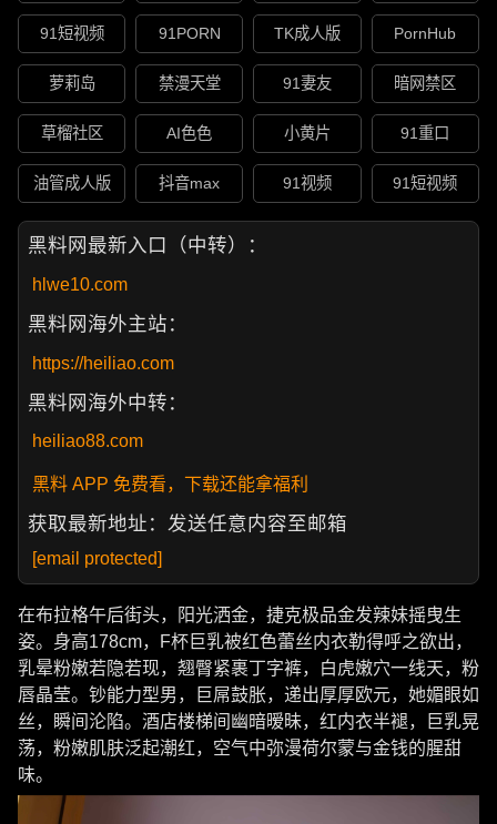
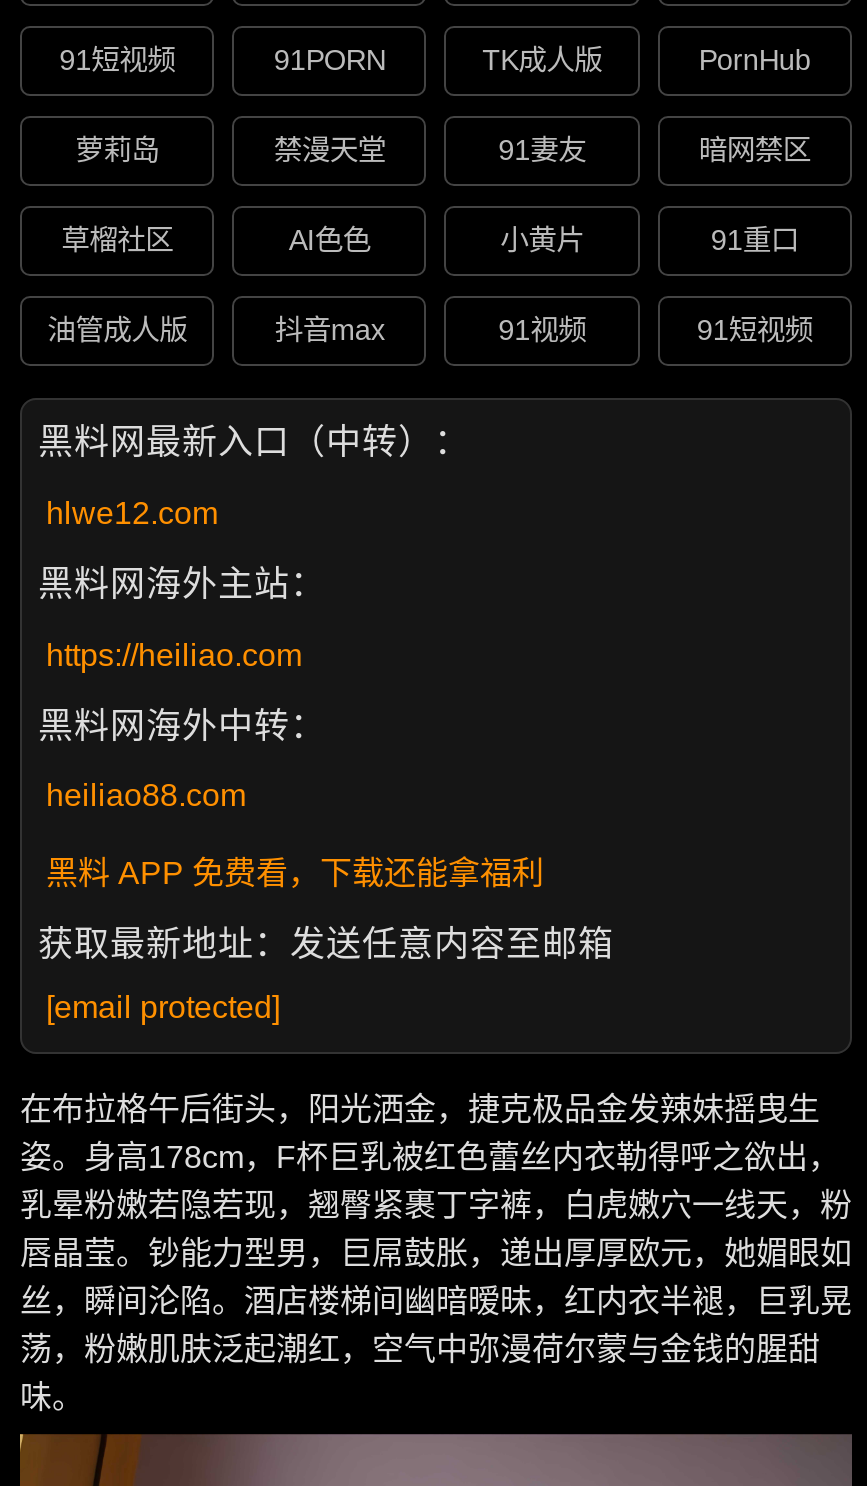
- hlwe10.com
+ hlwe12.com
